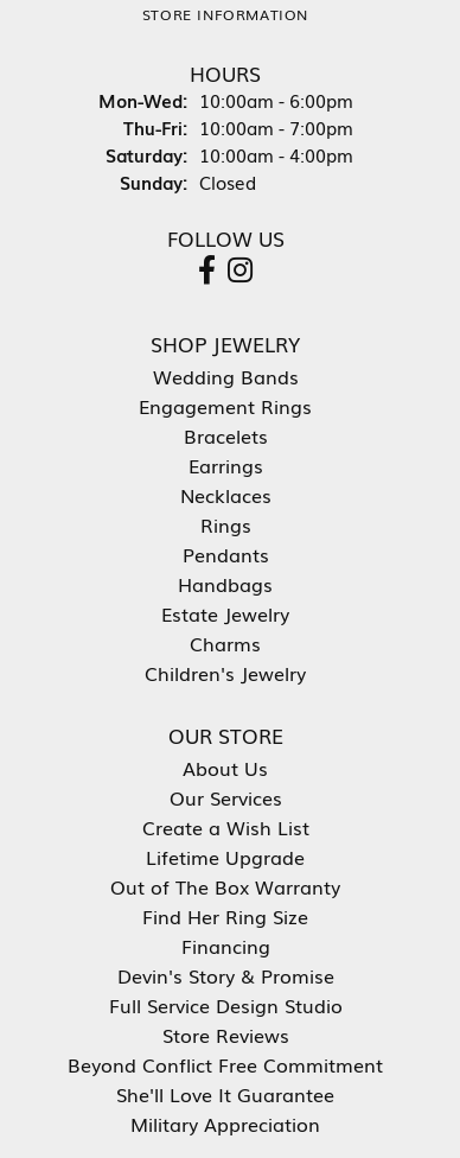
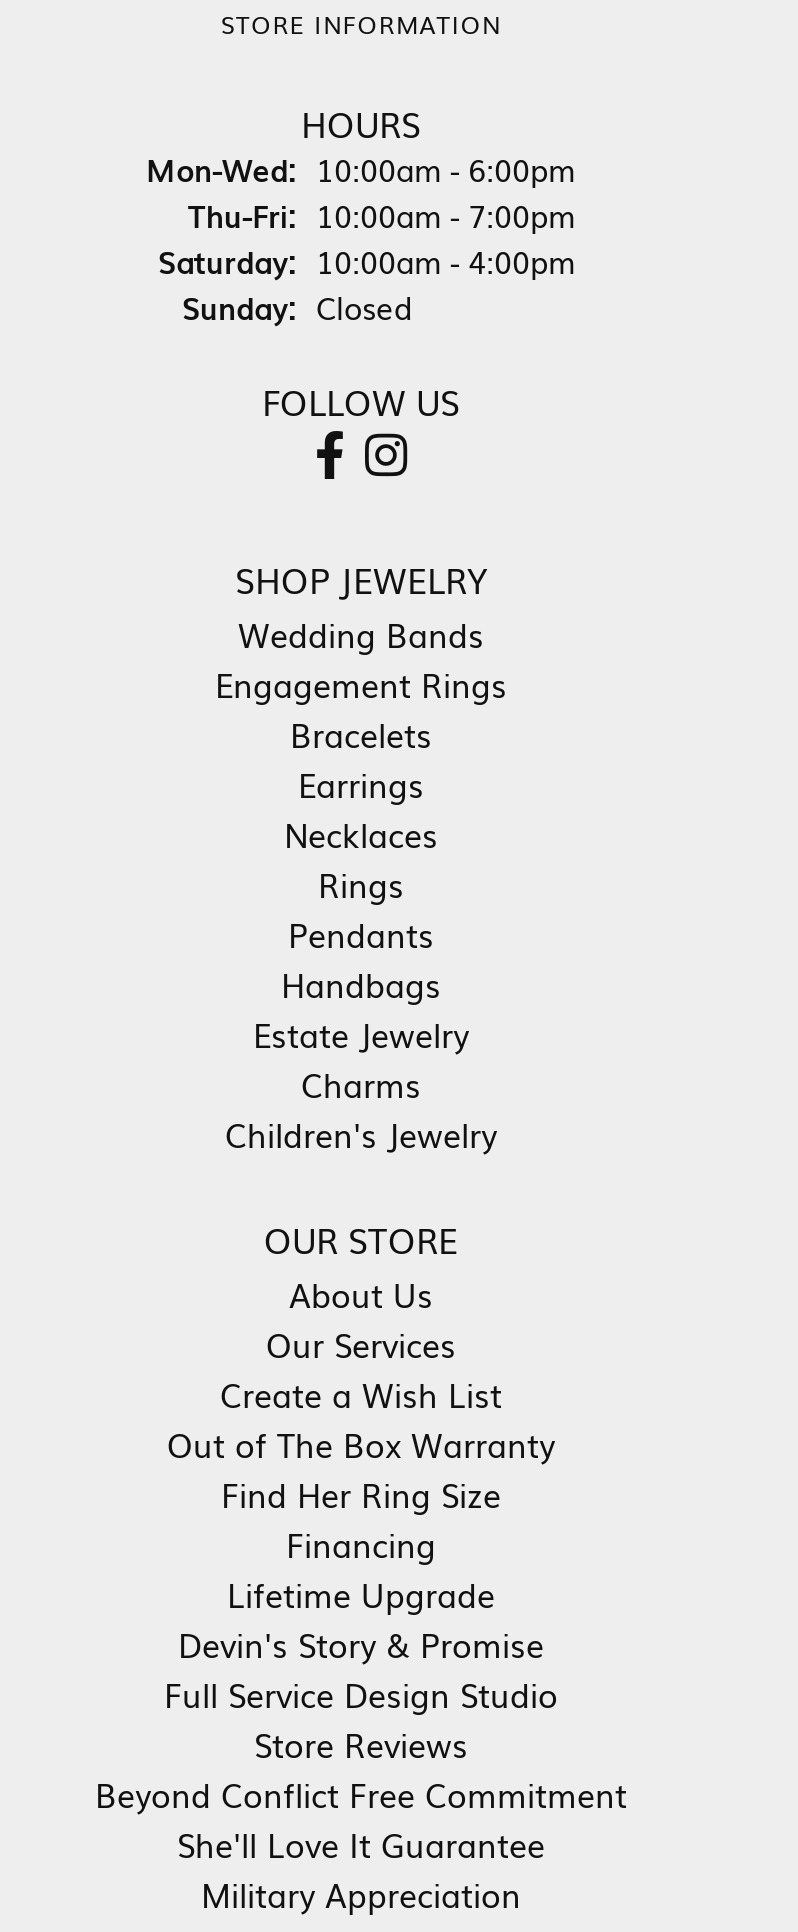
moved down: Lifetime Upgrade

moved up: Out of The Box Warranty | Find Her Ring Size | Financing
